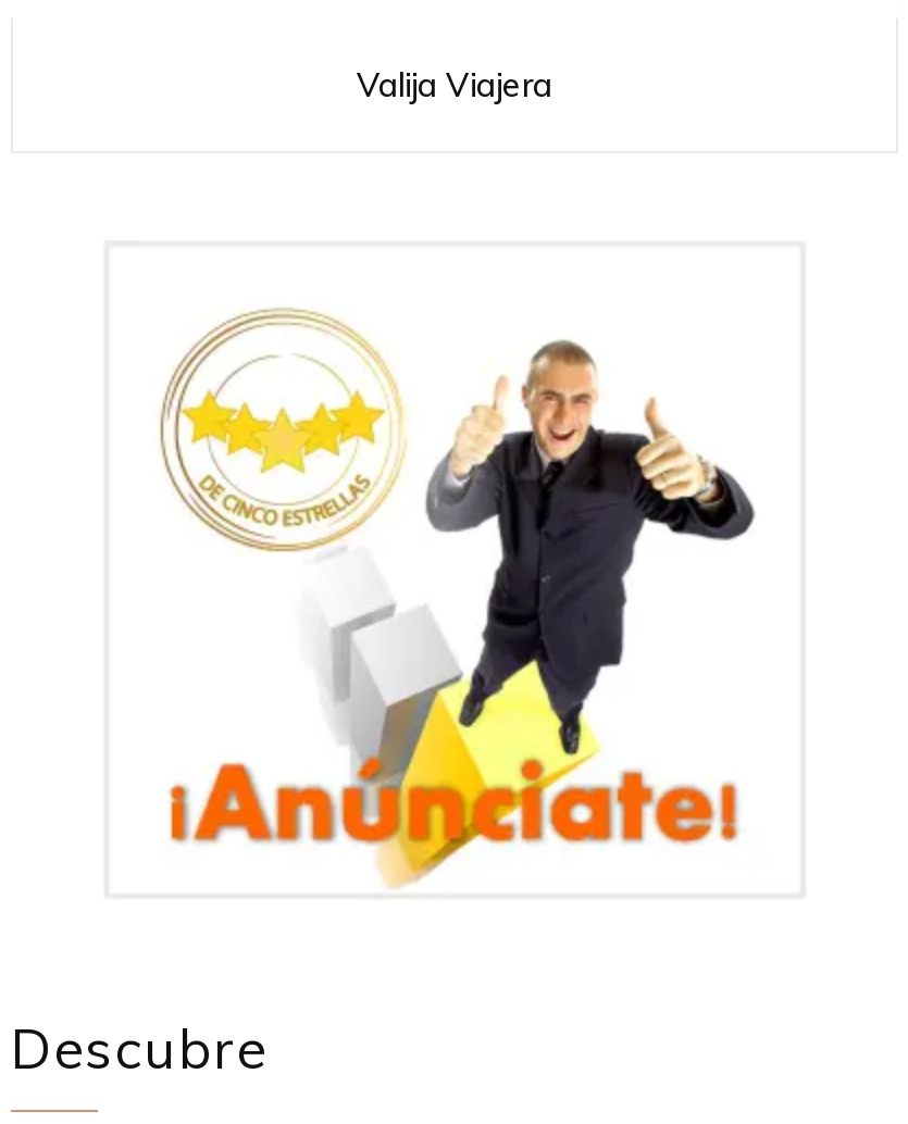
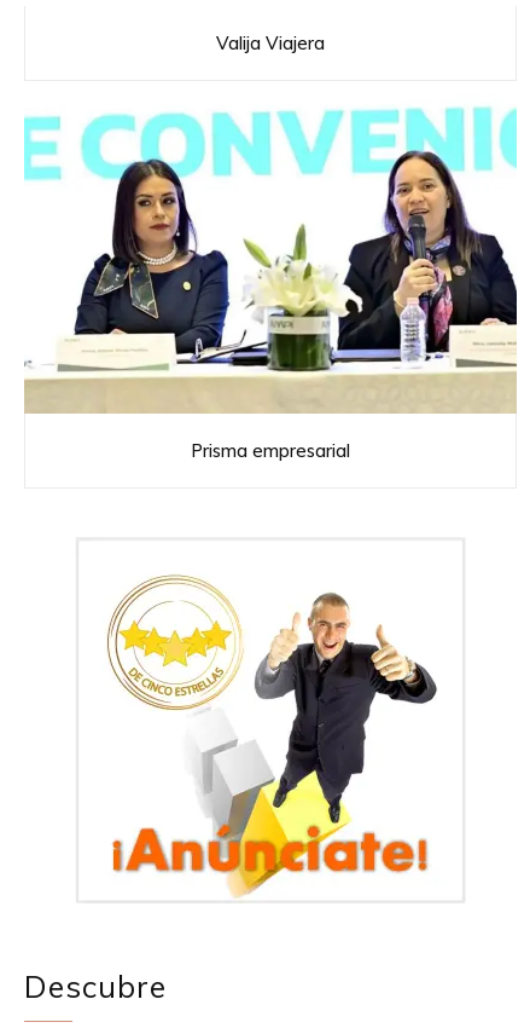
+ [image]
+ Prisma empresarial
